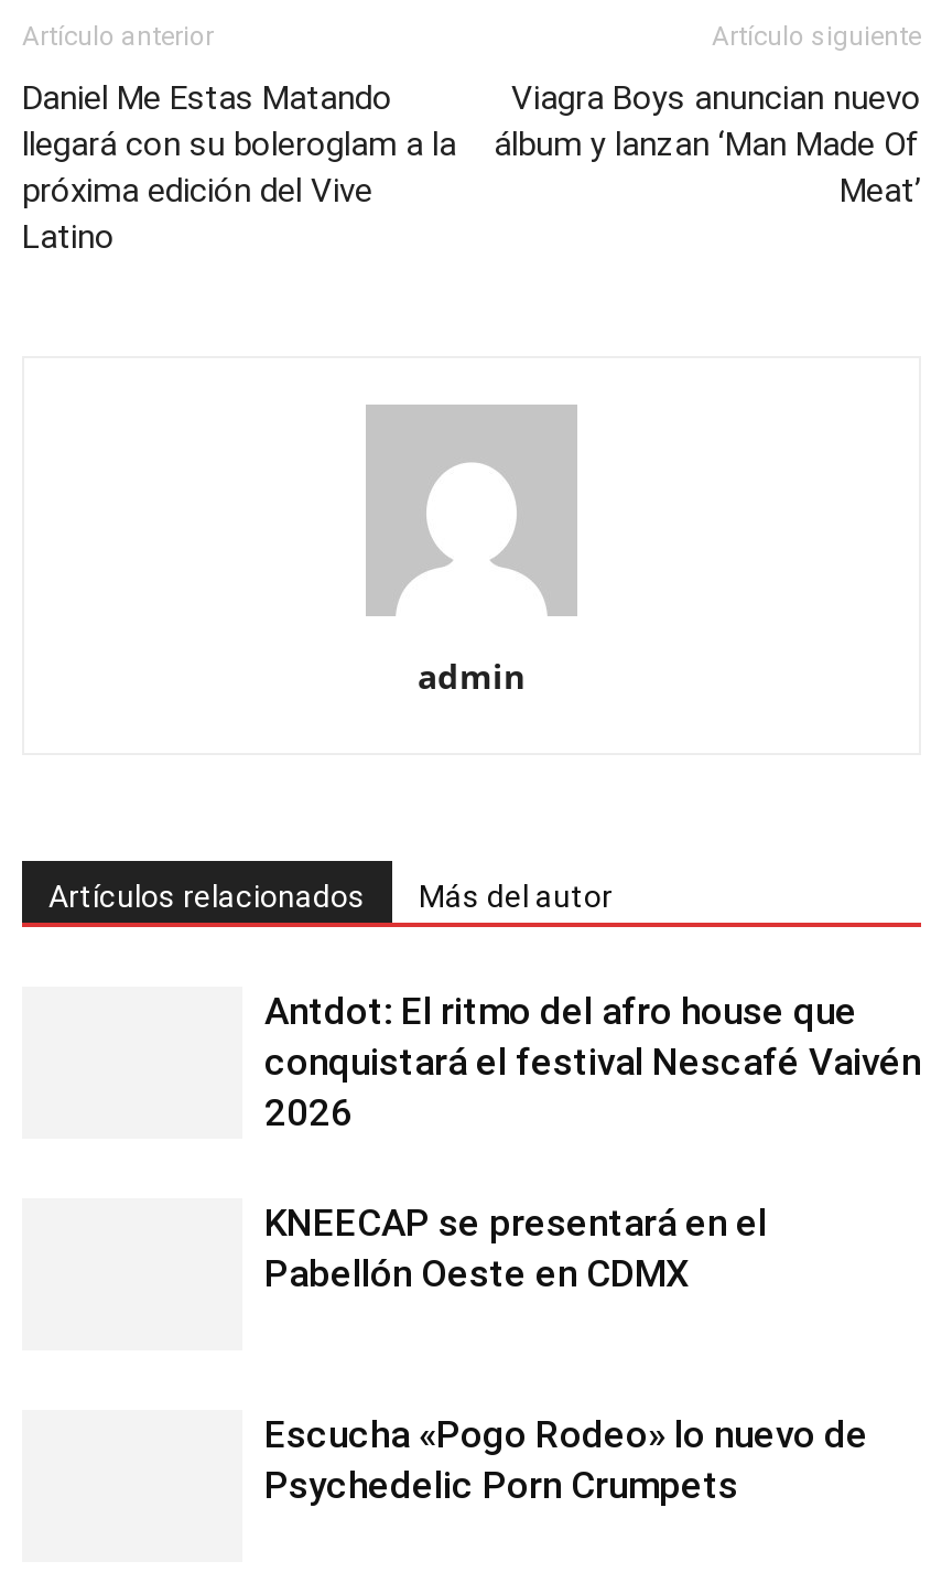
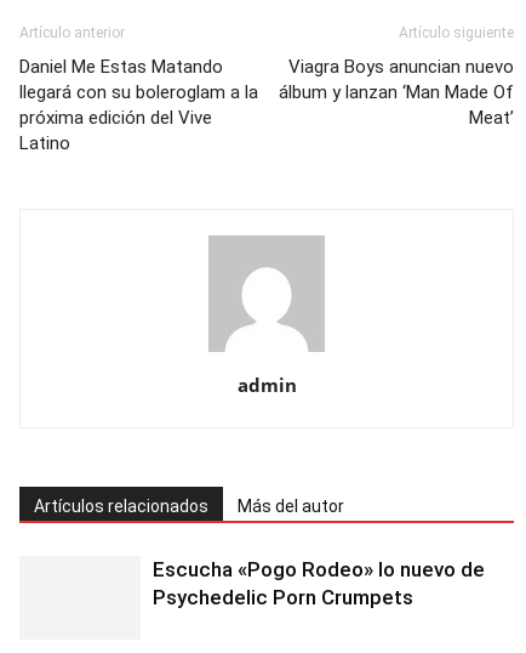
- Antdot: El ritmo del afro house que
- conquistará el festival Nescafé Vaivén
- 2026
- KNEECAP se presentará en el
- Pabellón Oeste en CDMX
